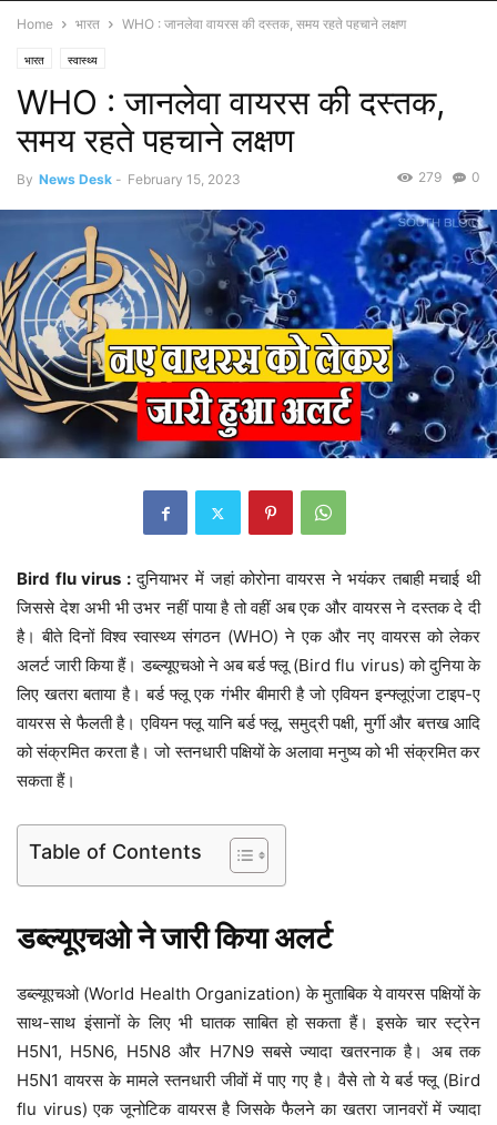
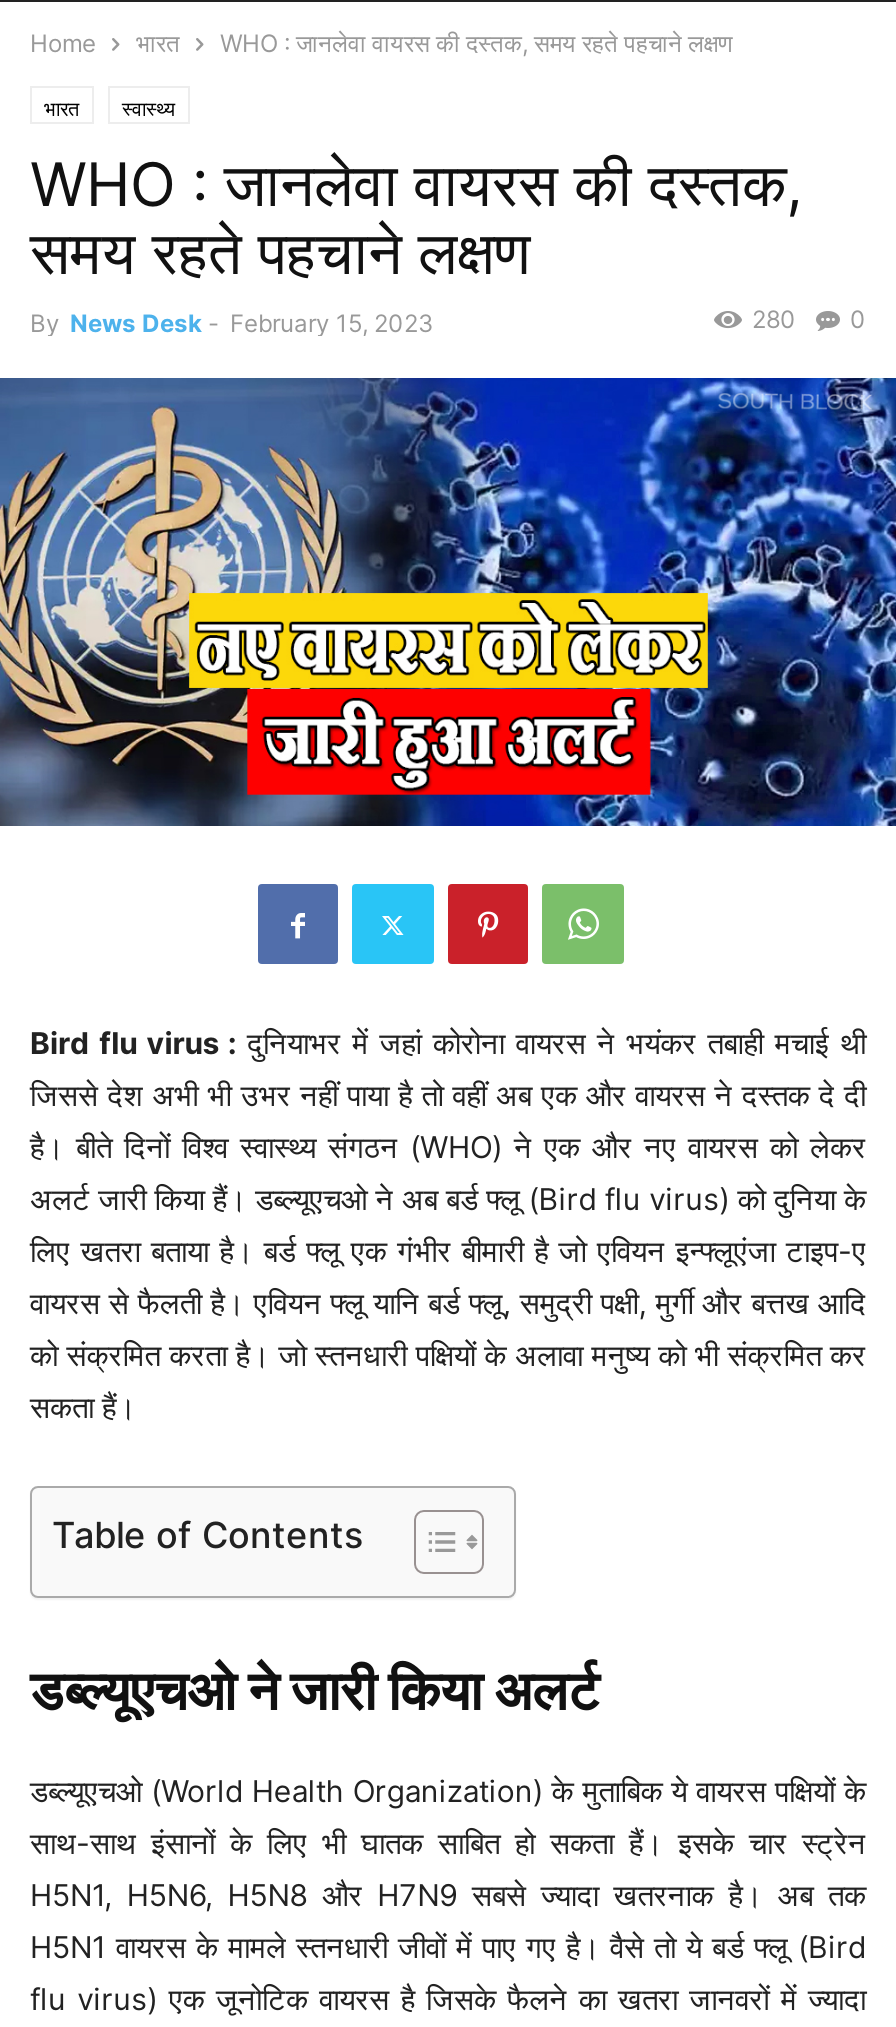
- 279 0
+ 280 0
